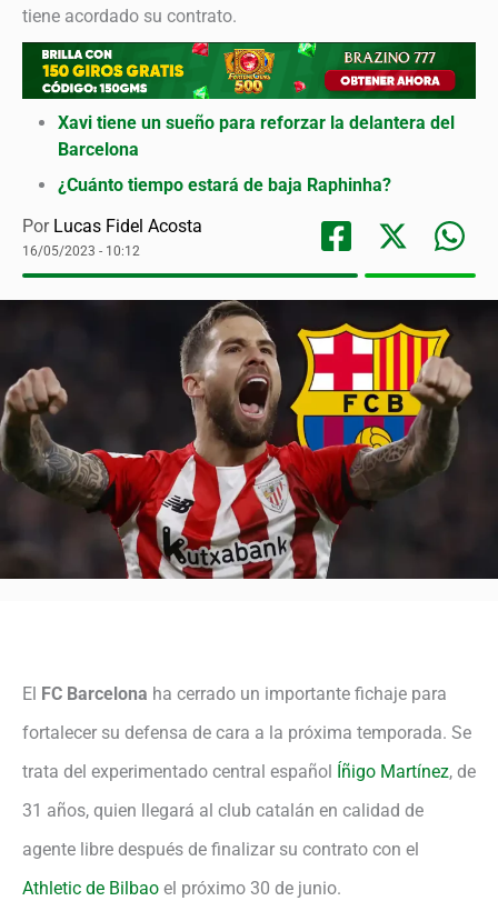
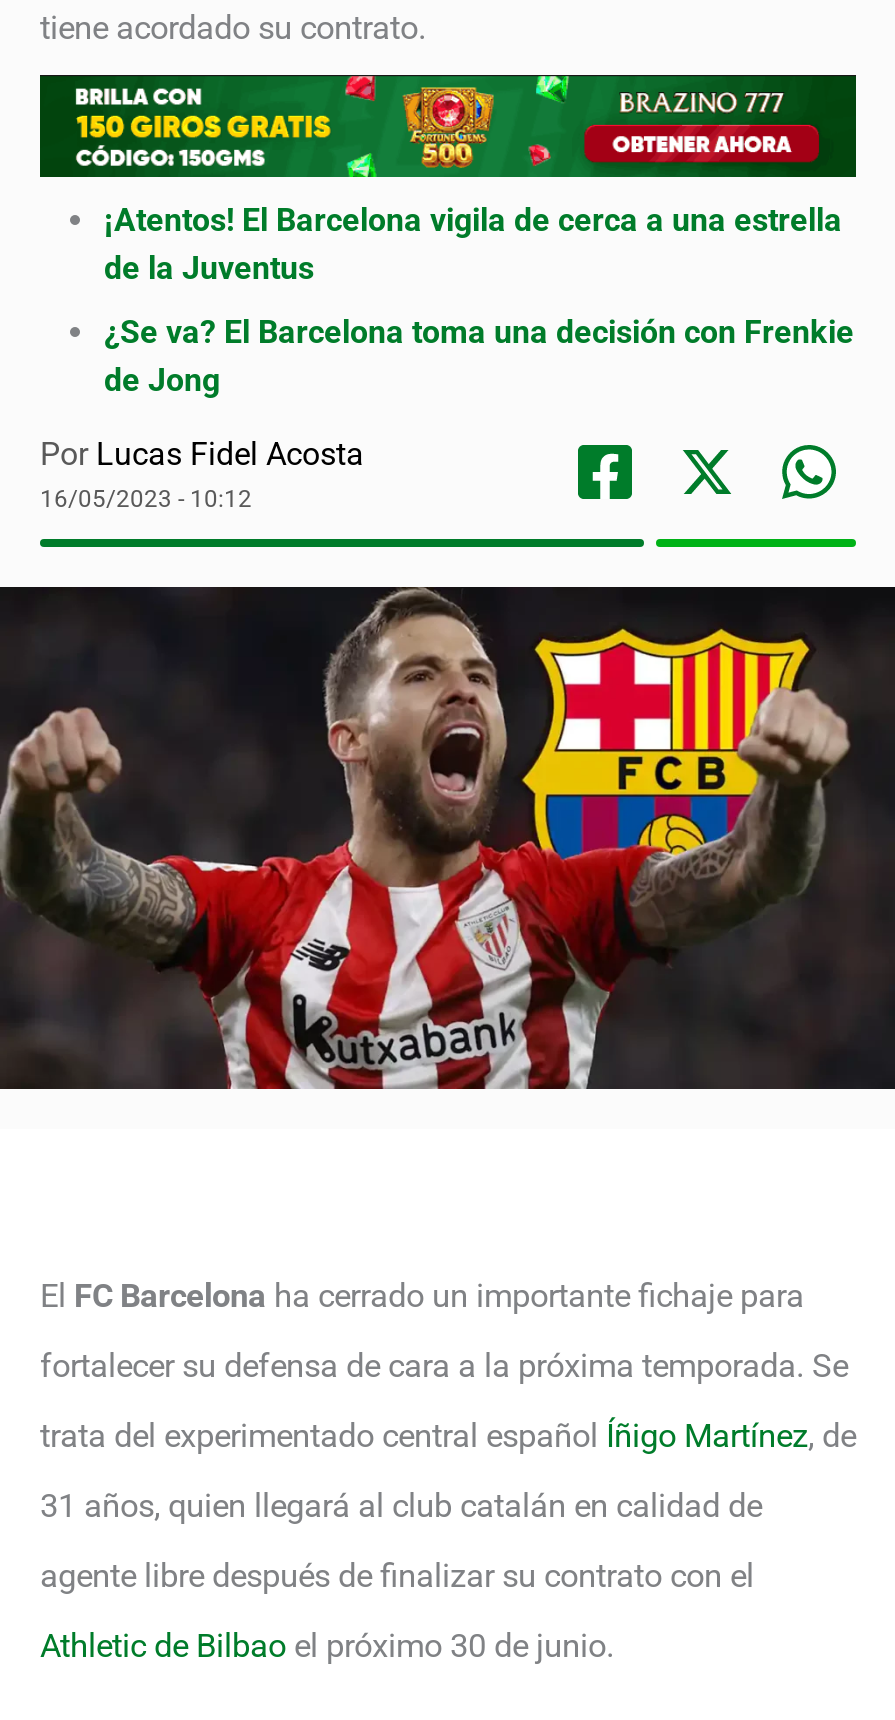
- Xavi tiene un sueño para reforzar la delantera del
- Barcelona
+ ¡Atentos! El Barcelona vigila de cerca a una estrella
+ de la Juventus

- ¿Cuánto tiempo estará de baja Raphinha?
+ ¿Se va? El Barcelona toma una decisión con Frenkie
+ de Jong
